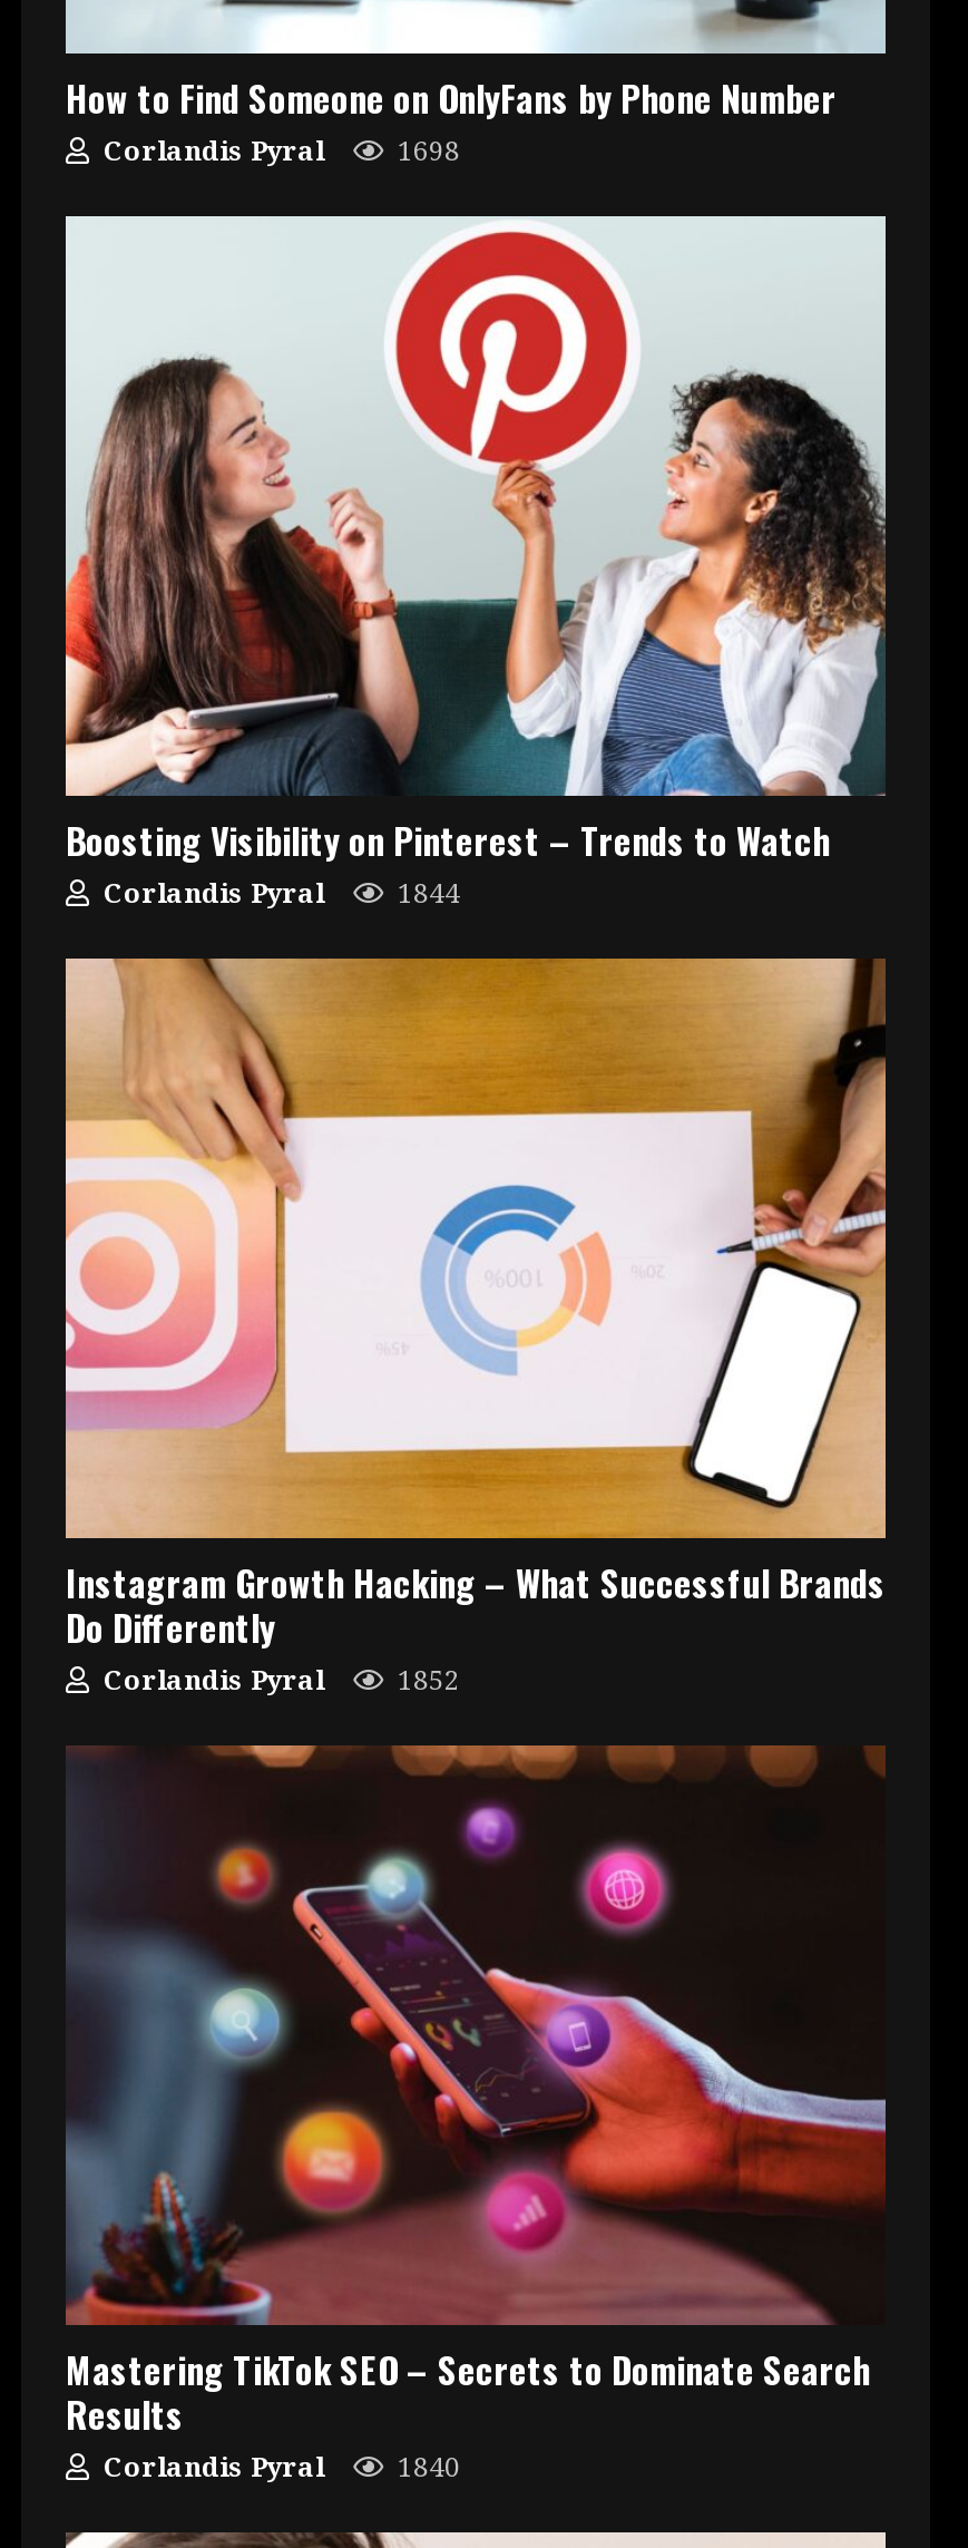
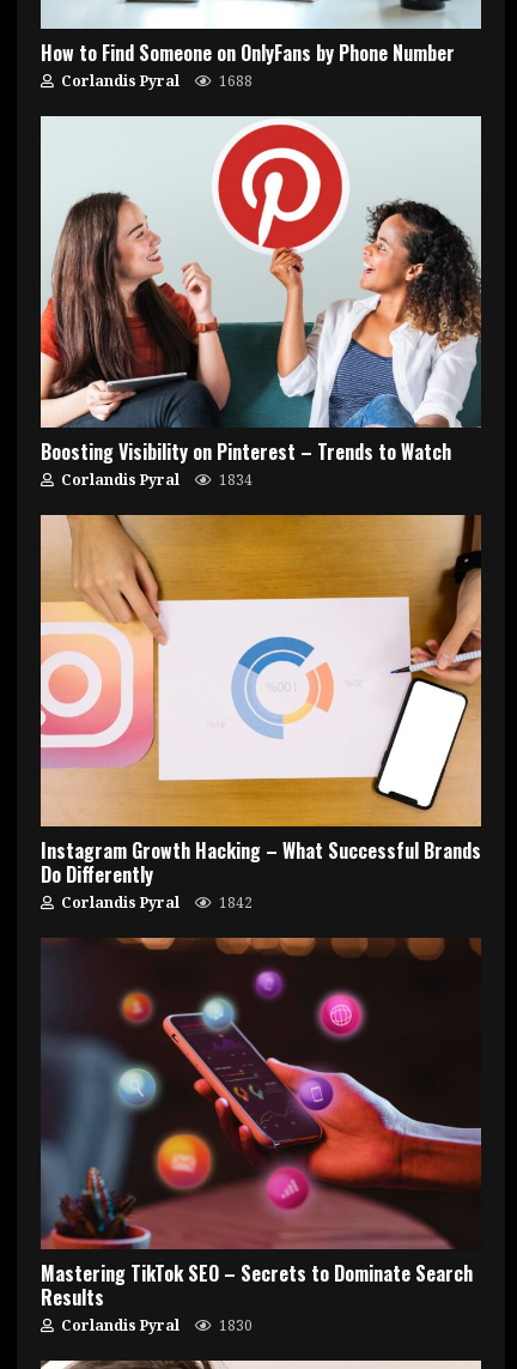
- Corlandis Pyral 1698
+ Corlandis Pyral 1688

- Corlandis Pyral 1844
+ Corlandis Pyral 1834

- Corlandis Pyral 1852
+ Corlandis Pyral 1842

- Corlandis Pyral 1840
+ Corlandis Pyral 1830
